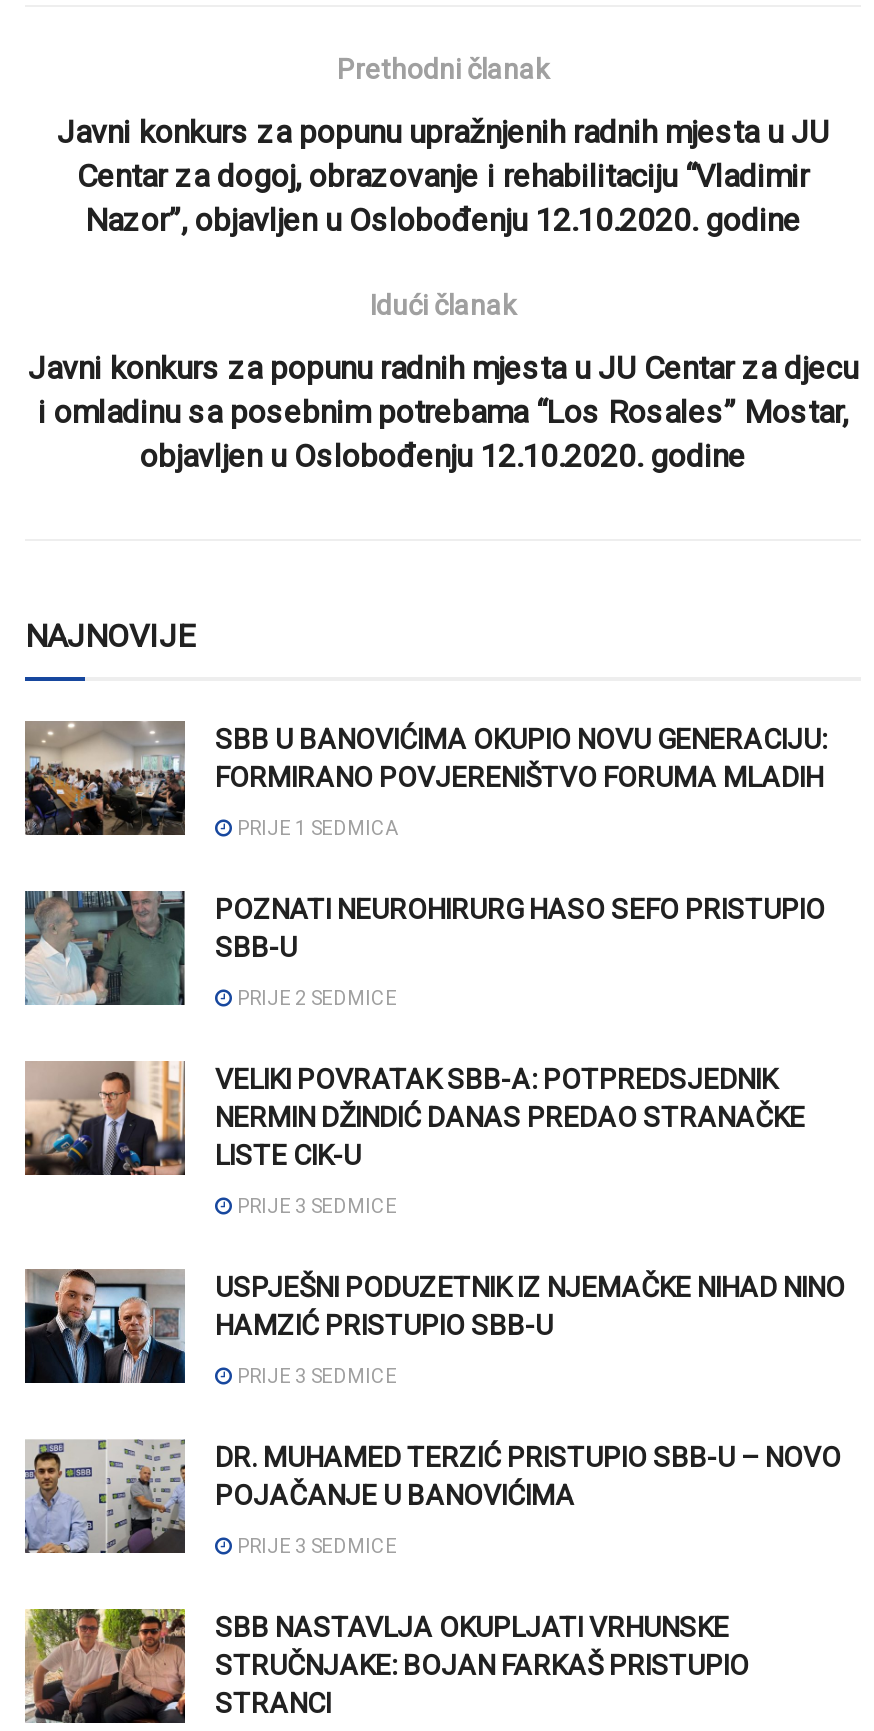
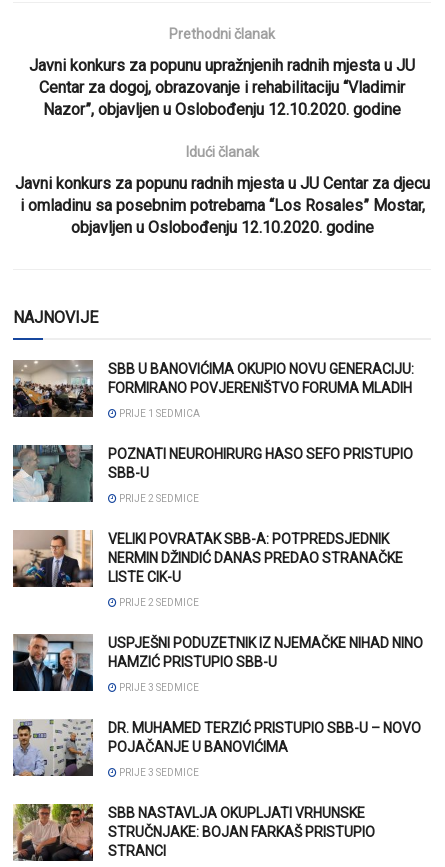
- PRIJE 3 SEDMICE
+ PRIJE 2 SEDMICE
